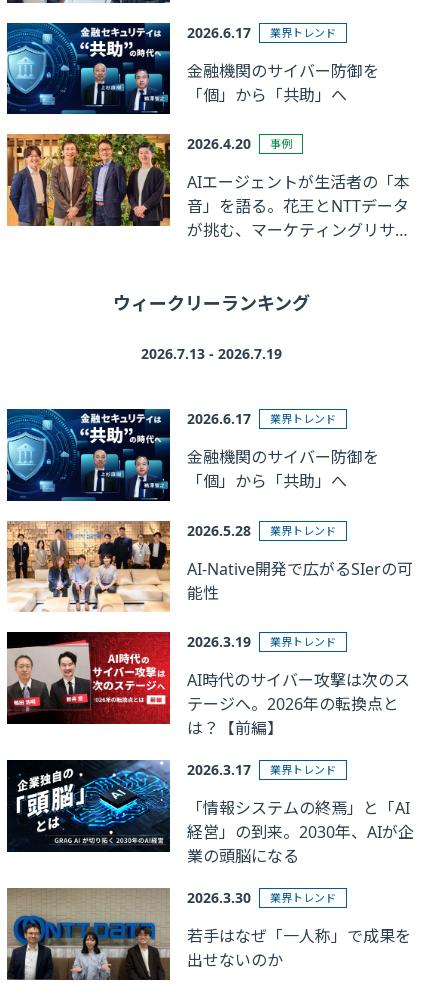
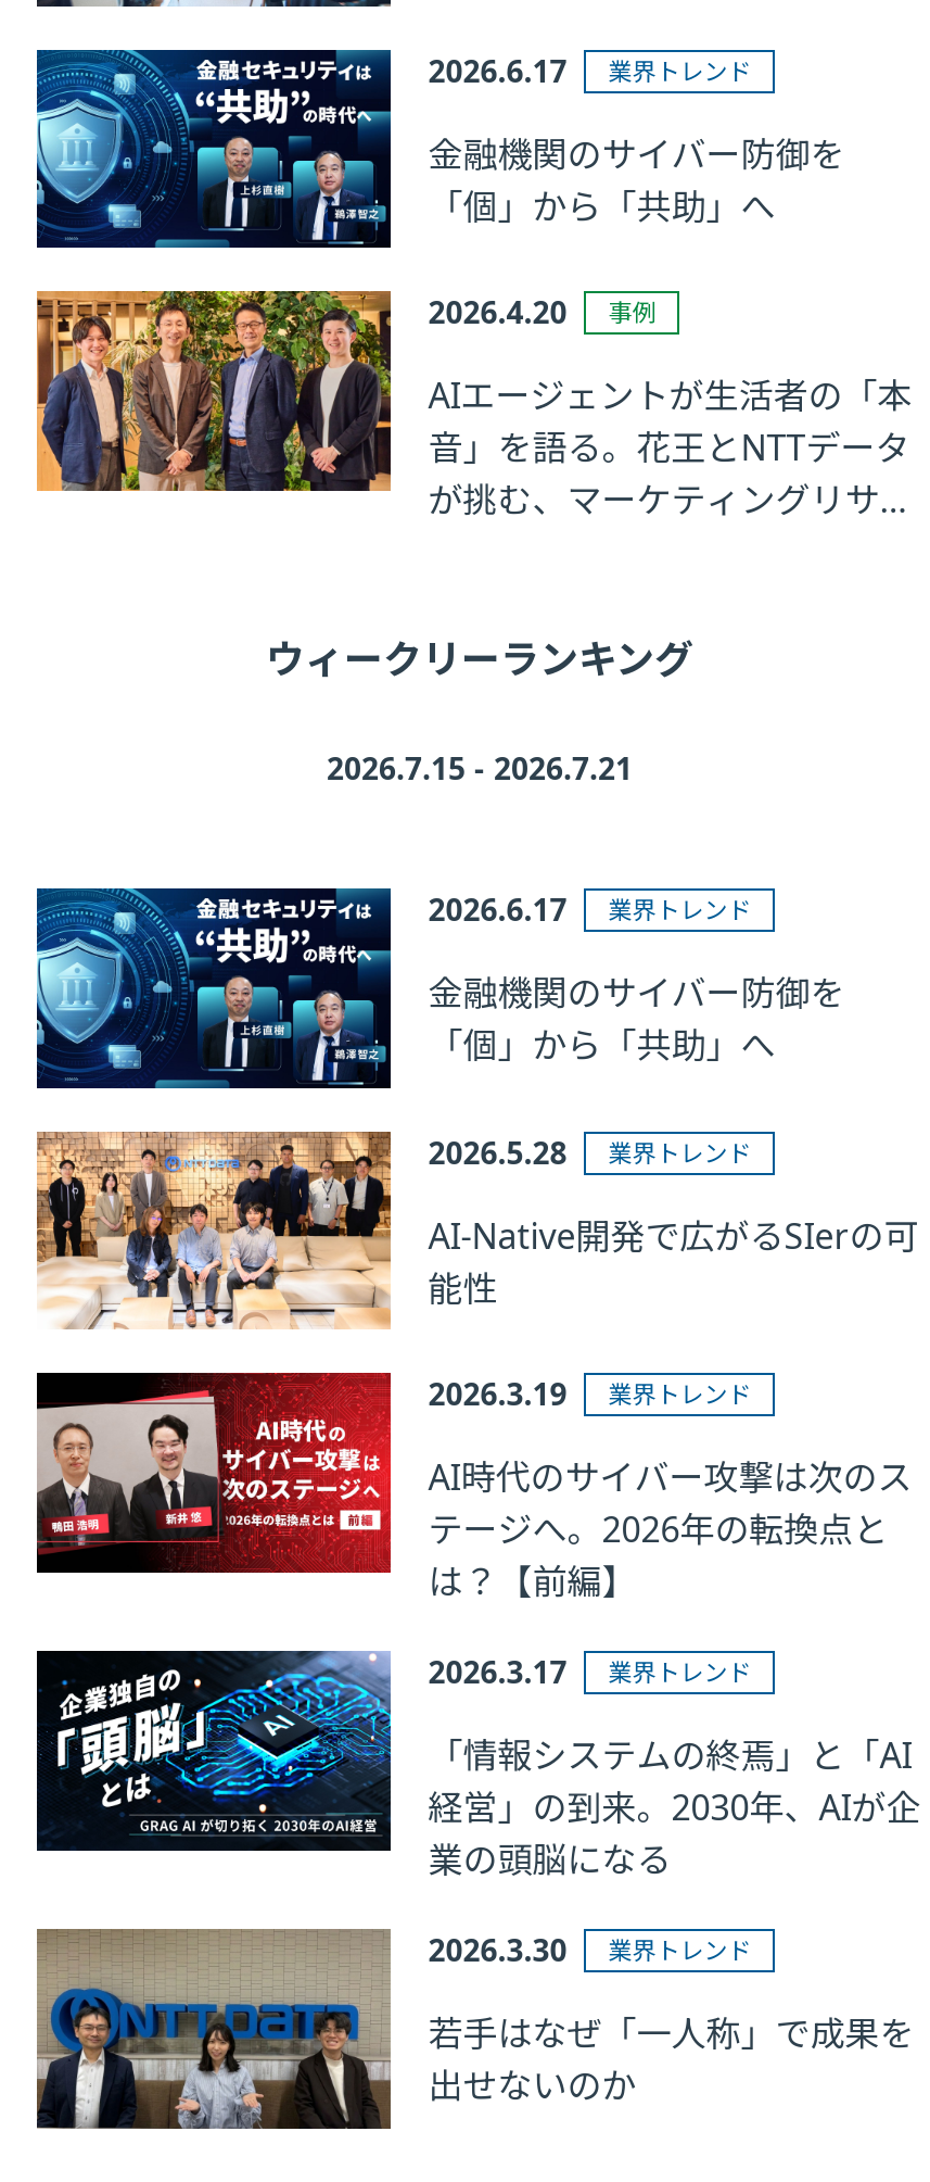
- 2026.7.13 - 2026.7.19
+ 2026.7.15 - 2026.7.21
